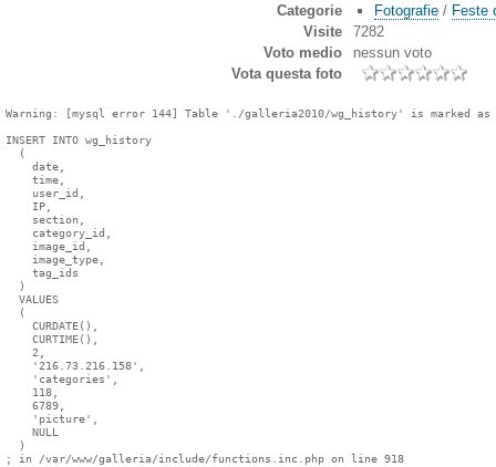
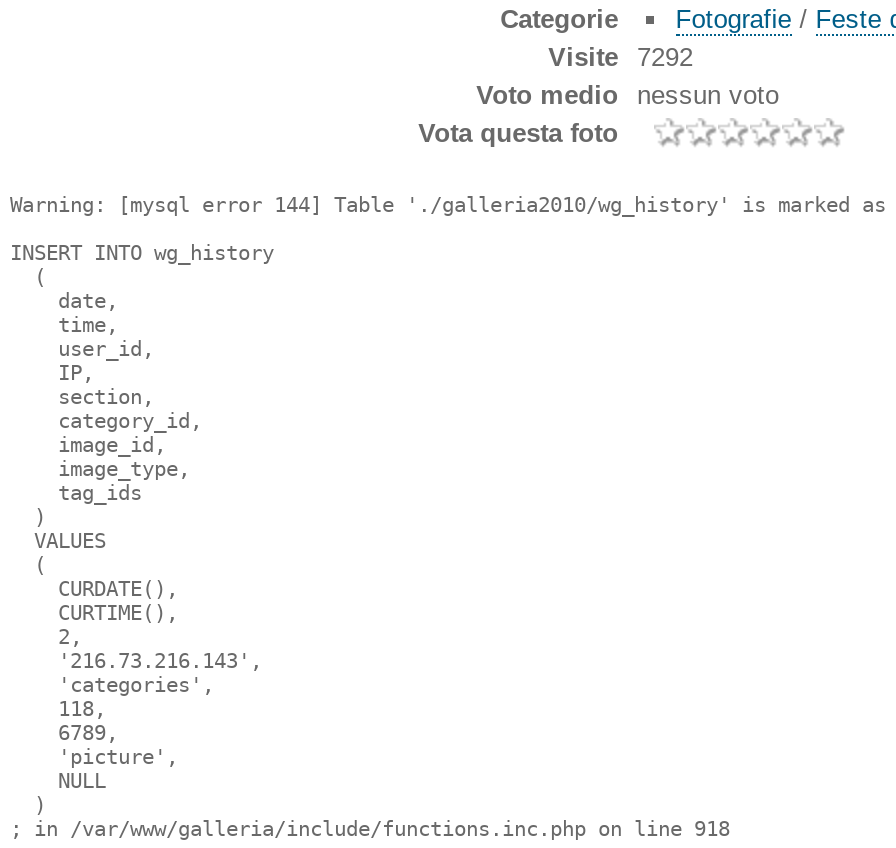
- Visite 7282
+ Visite 7292

- '216.73.216.158',
+ '216.73.216.143',
